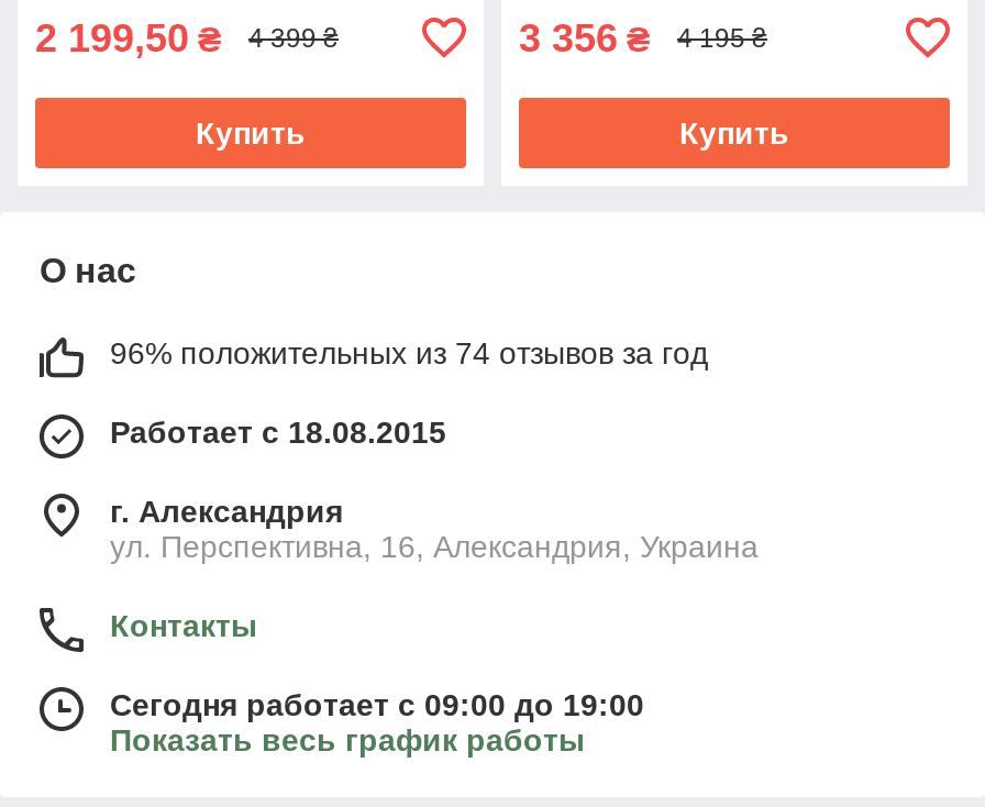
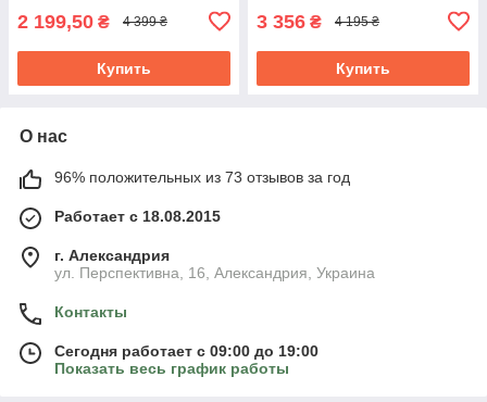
- 96% положительных из 74 отзывов за год
+ 96% положительных из 73 отзывов за год
